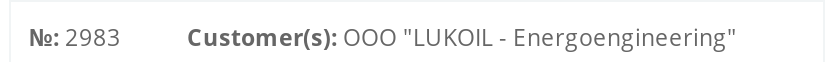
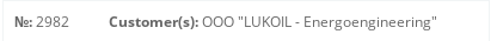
- №: 2983
+ №: 2982
